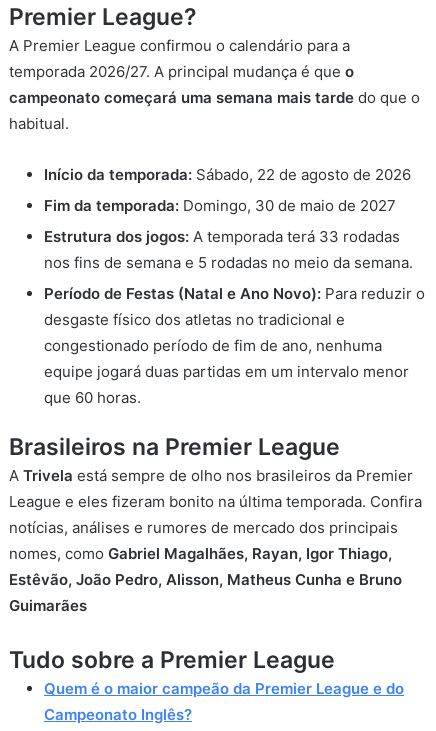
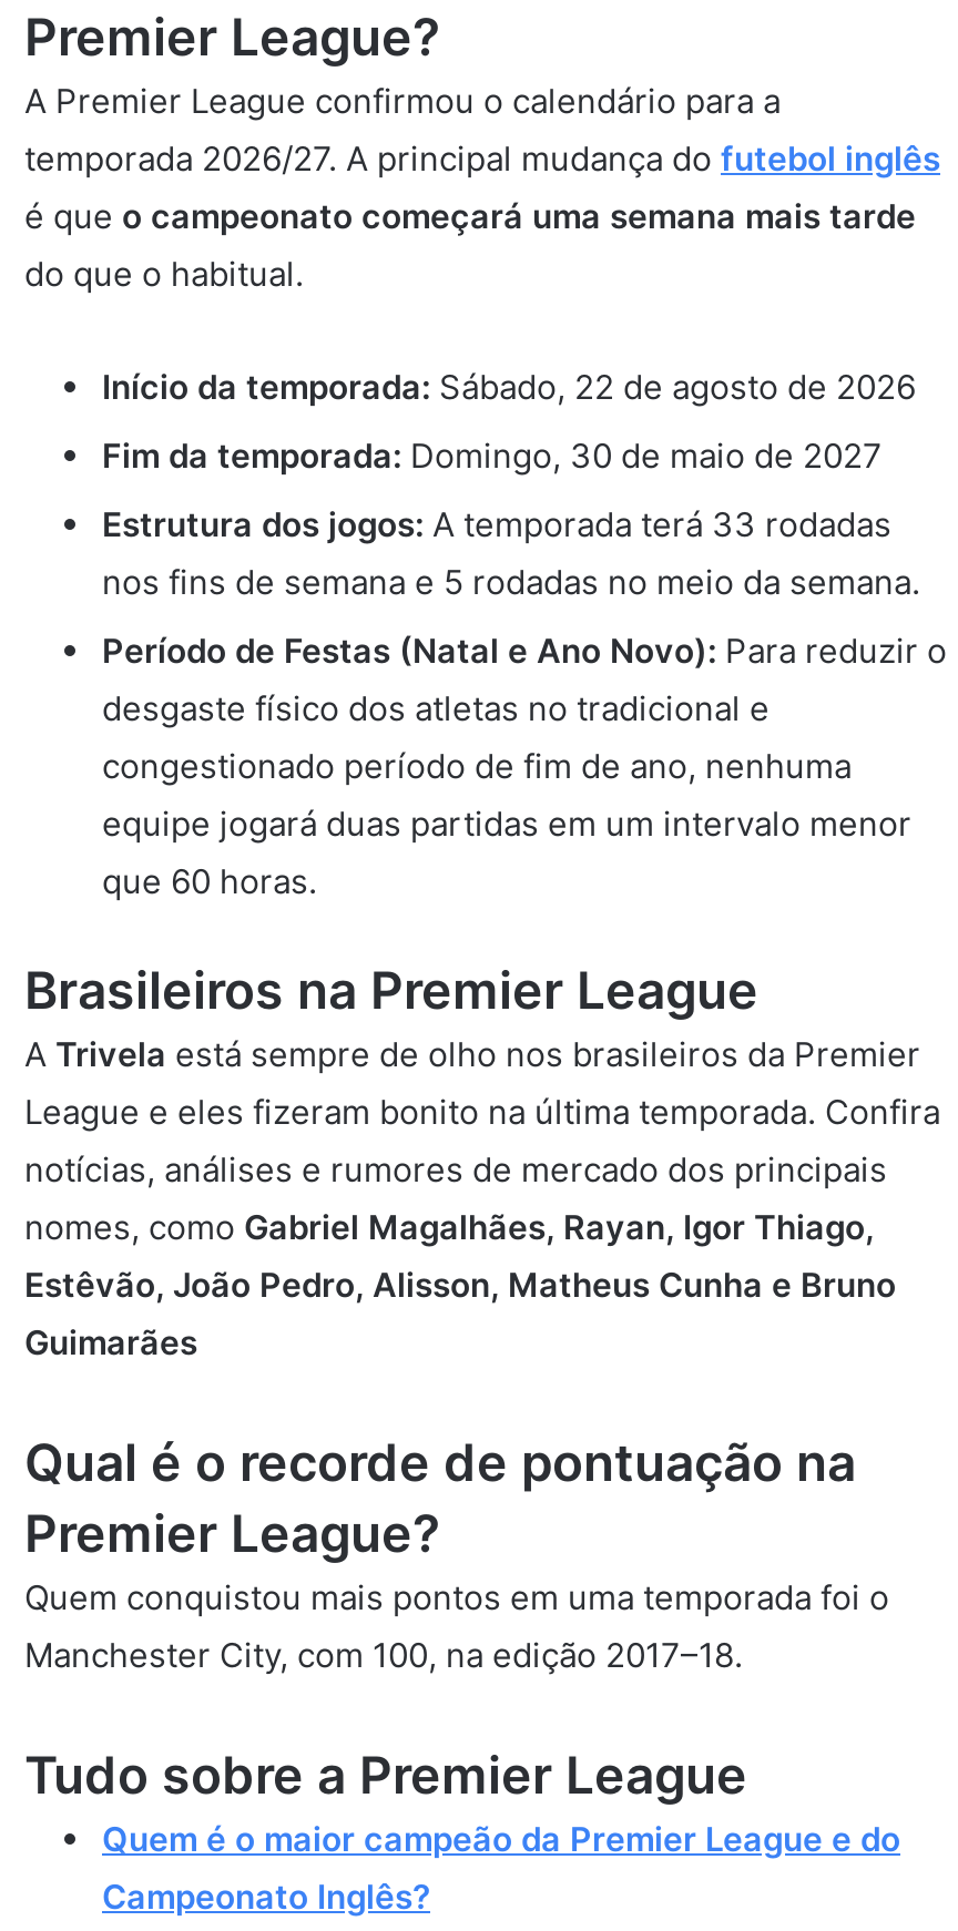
- temporada 2026/27. A principal mudança é que o
- campeonato começará uma semana mais tarde do que o
- habitual.
+ temporada 2026/27. A principal mudança do futebol inglês
+ é que o campeonato começará uma semana mais tarde
+ do que o habitual.

+ Qual é o recorde de pontuação na
+ Premier League?
+ Quem conquistou mais pontos em uma temporada foi o
+ Manchester City, com 100, na edição 2017–18.
